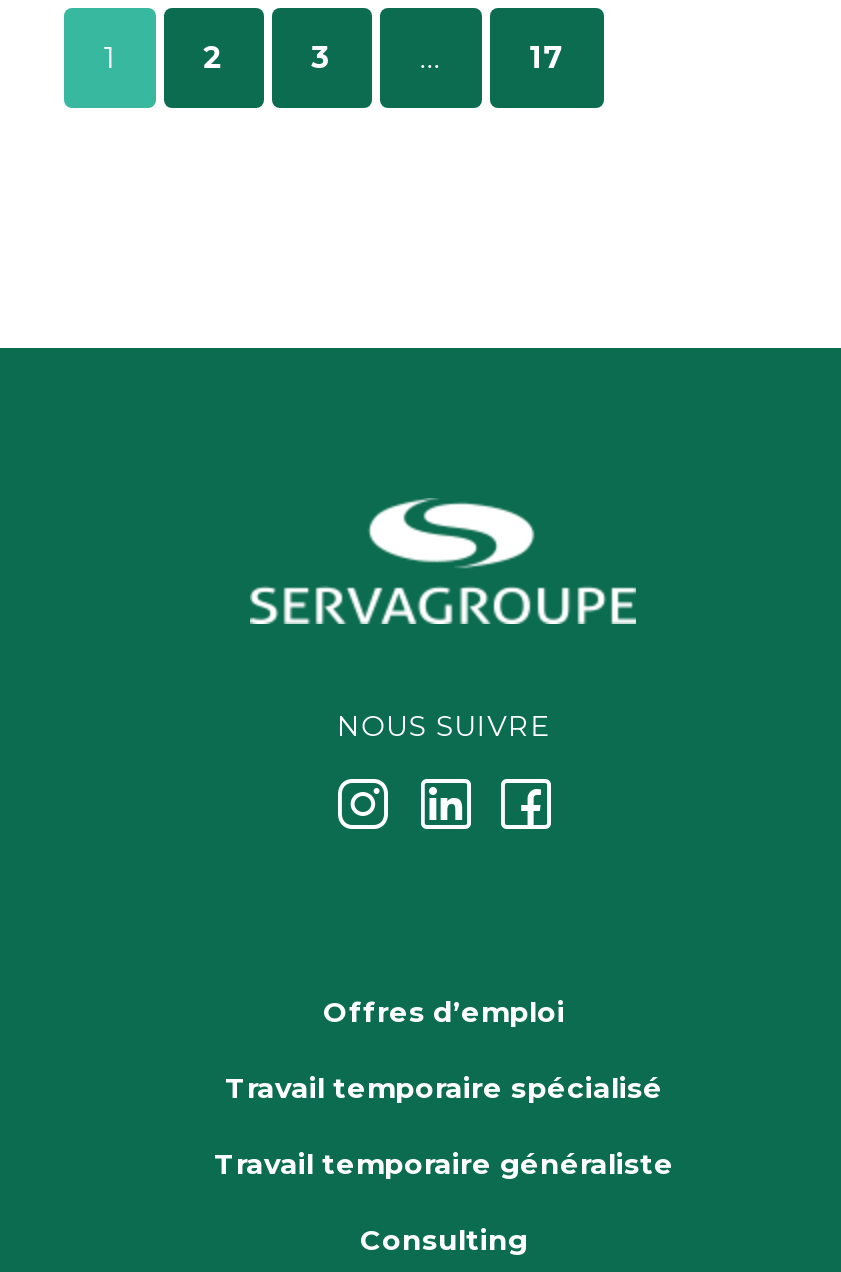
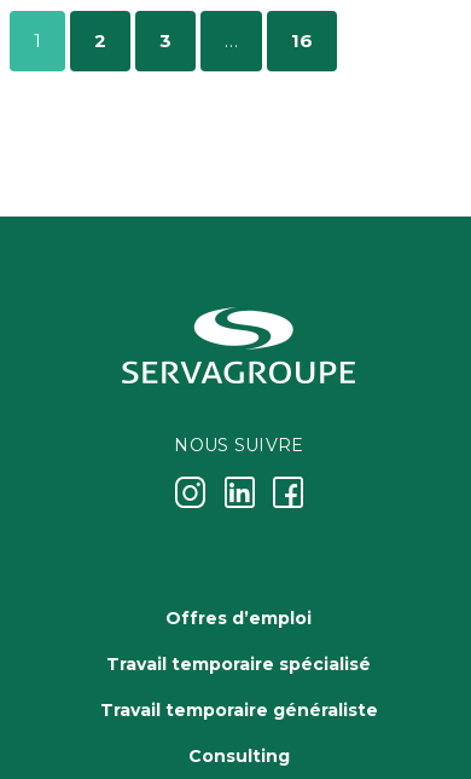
- 17
+ 16
